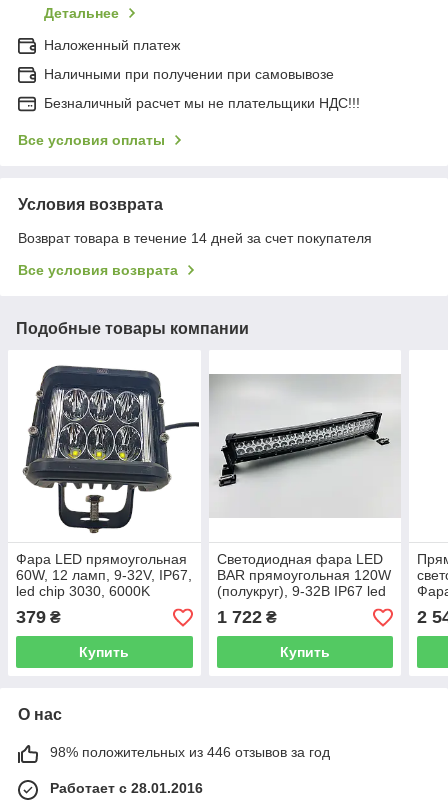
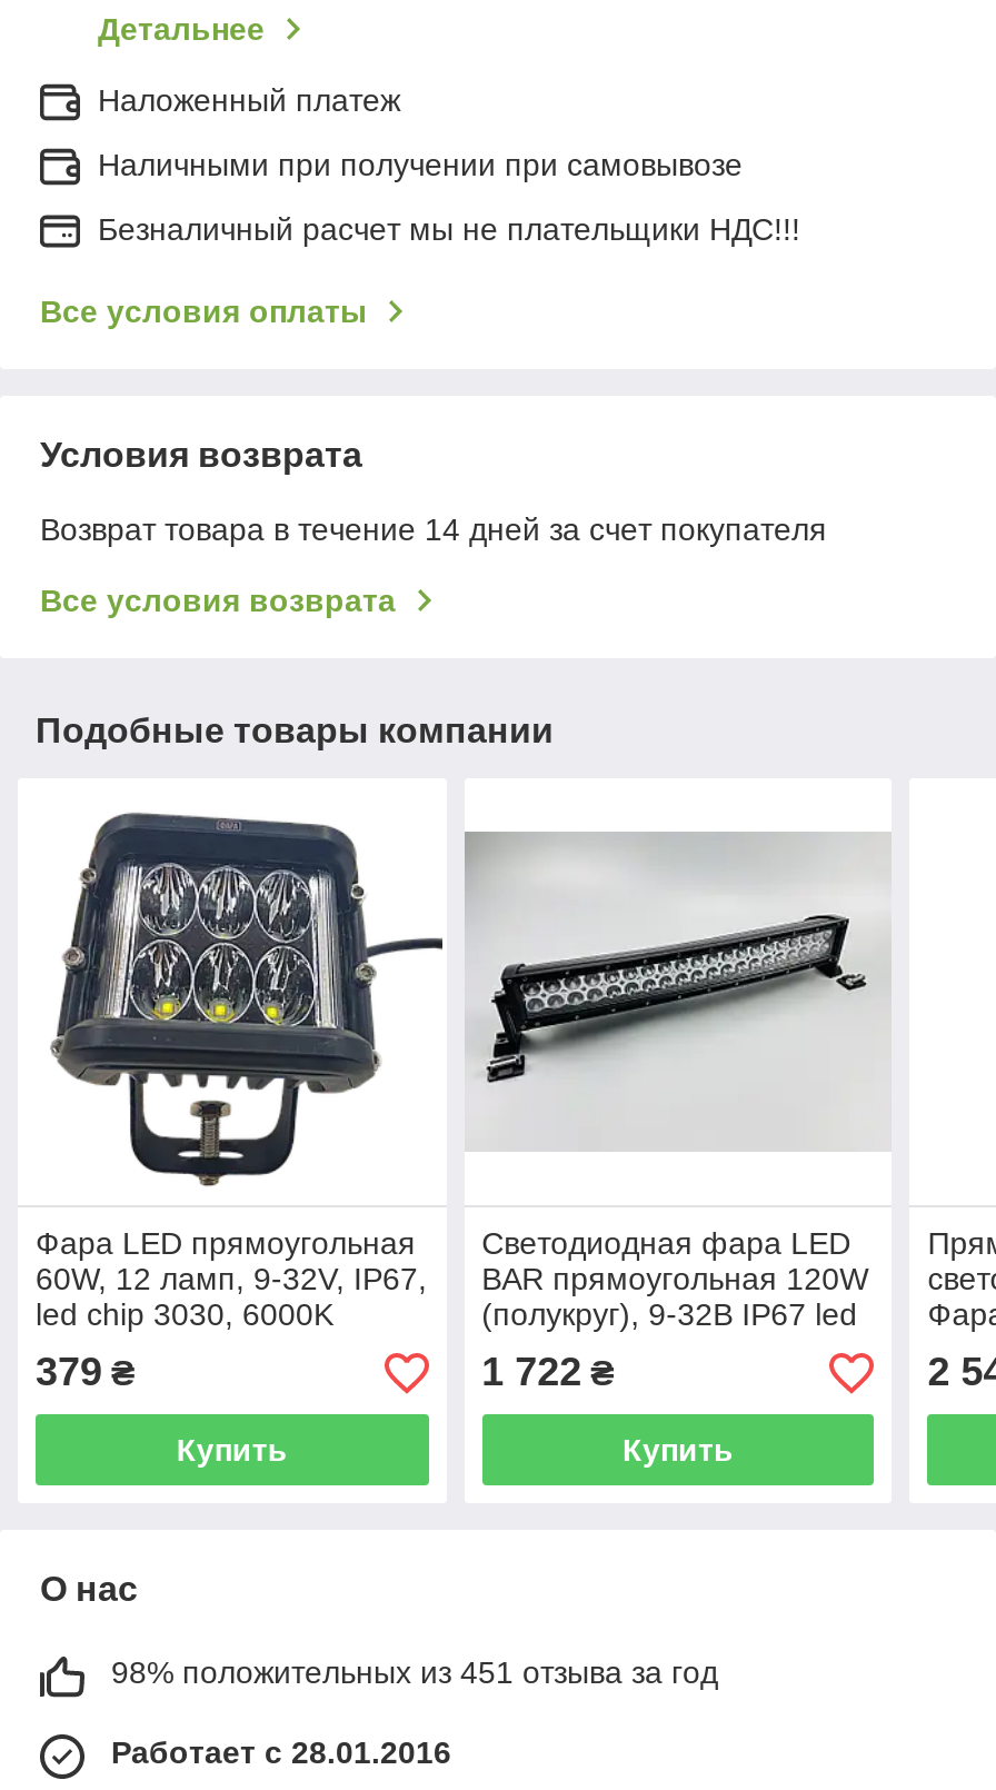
- 98% положительных из 446 отзывов за год
+ 98% положительных из 451 отзыва за год
